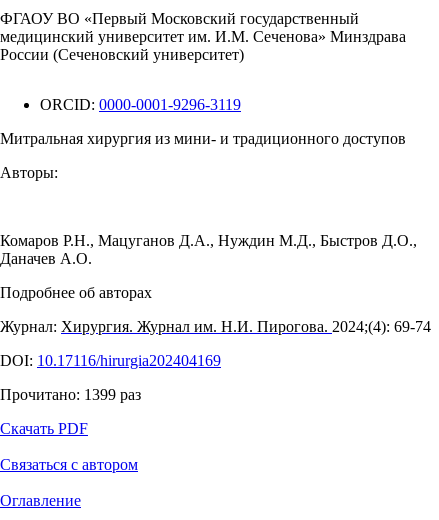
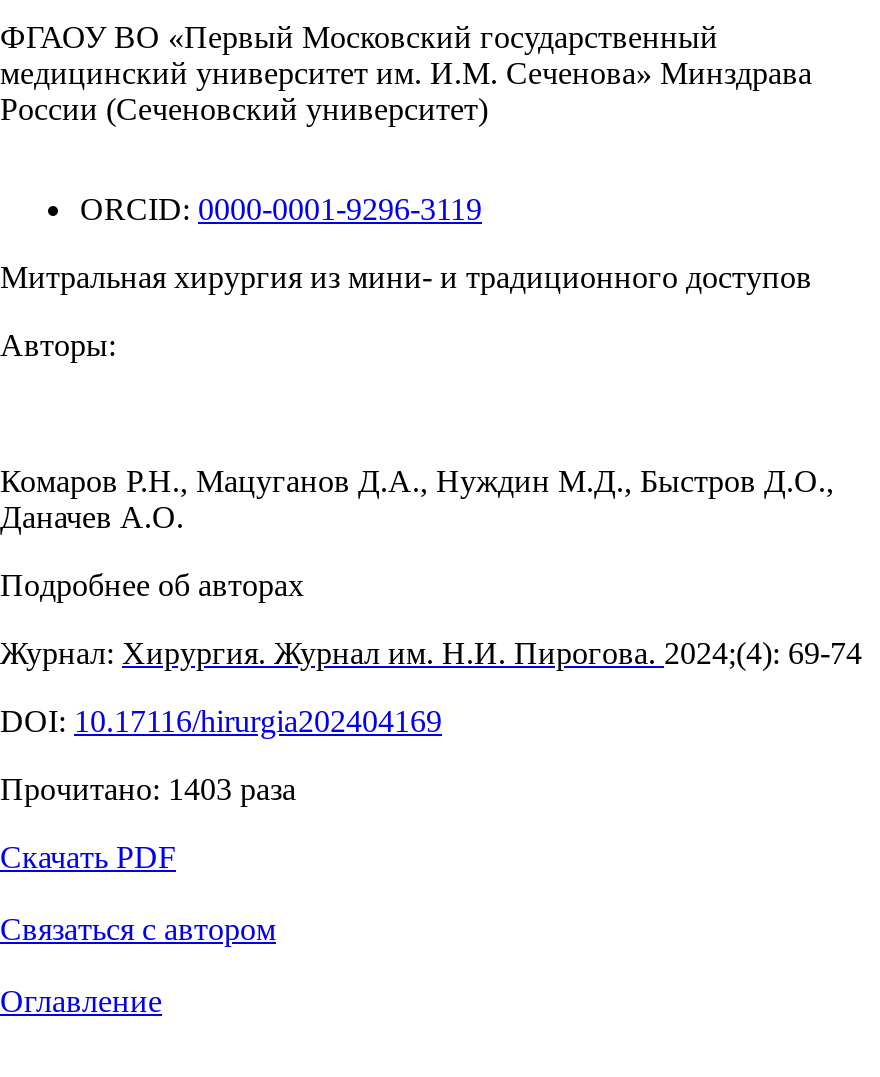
- Прочитано: 1399 раз
+ Прочитано: 1403 раза
